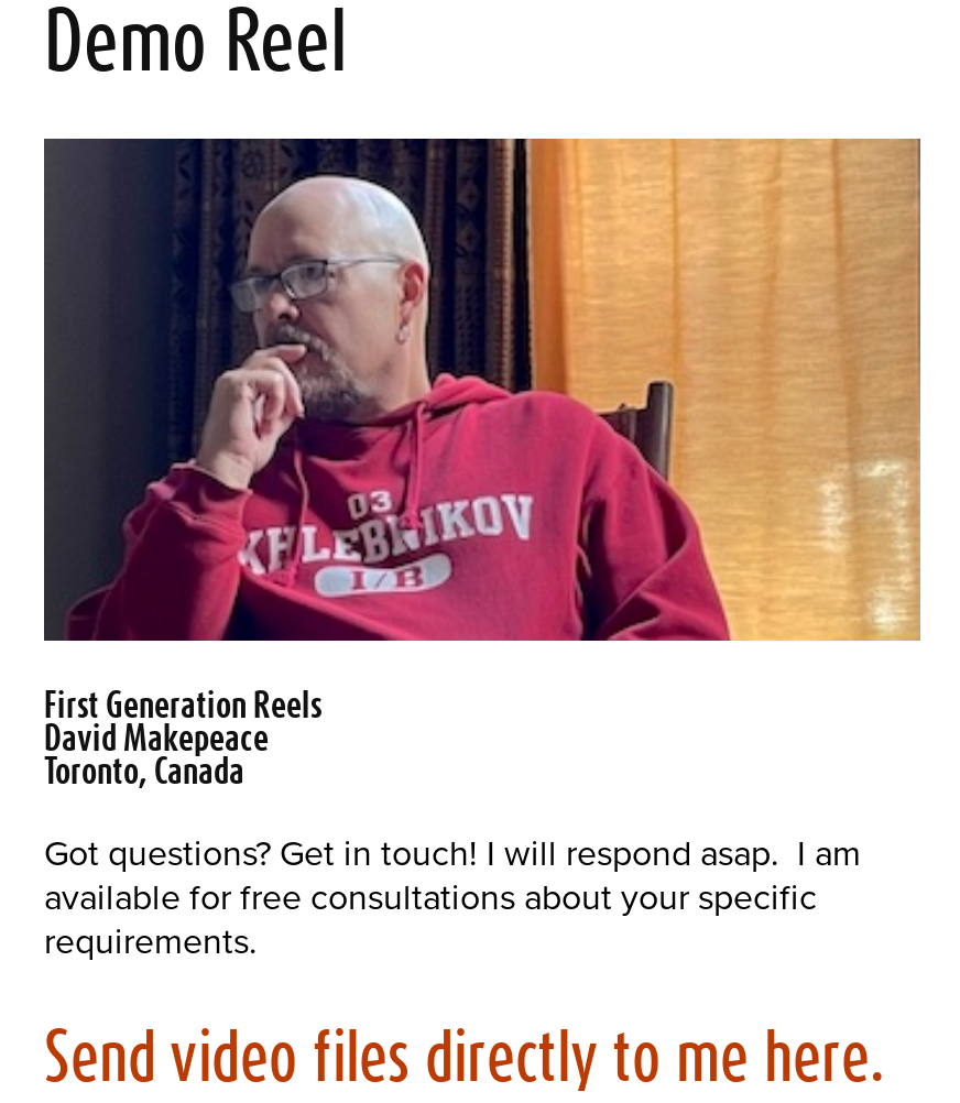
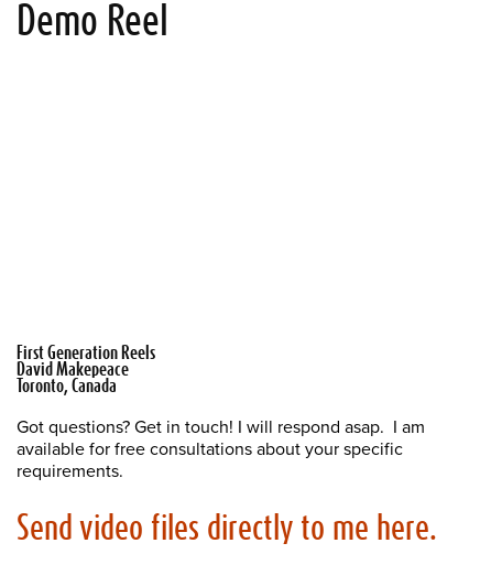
- [image]
